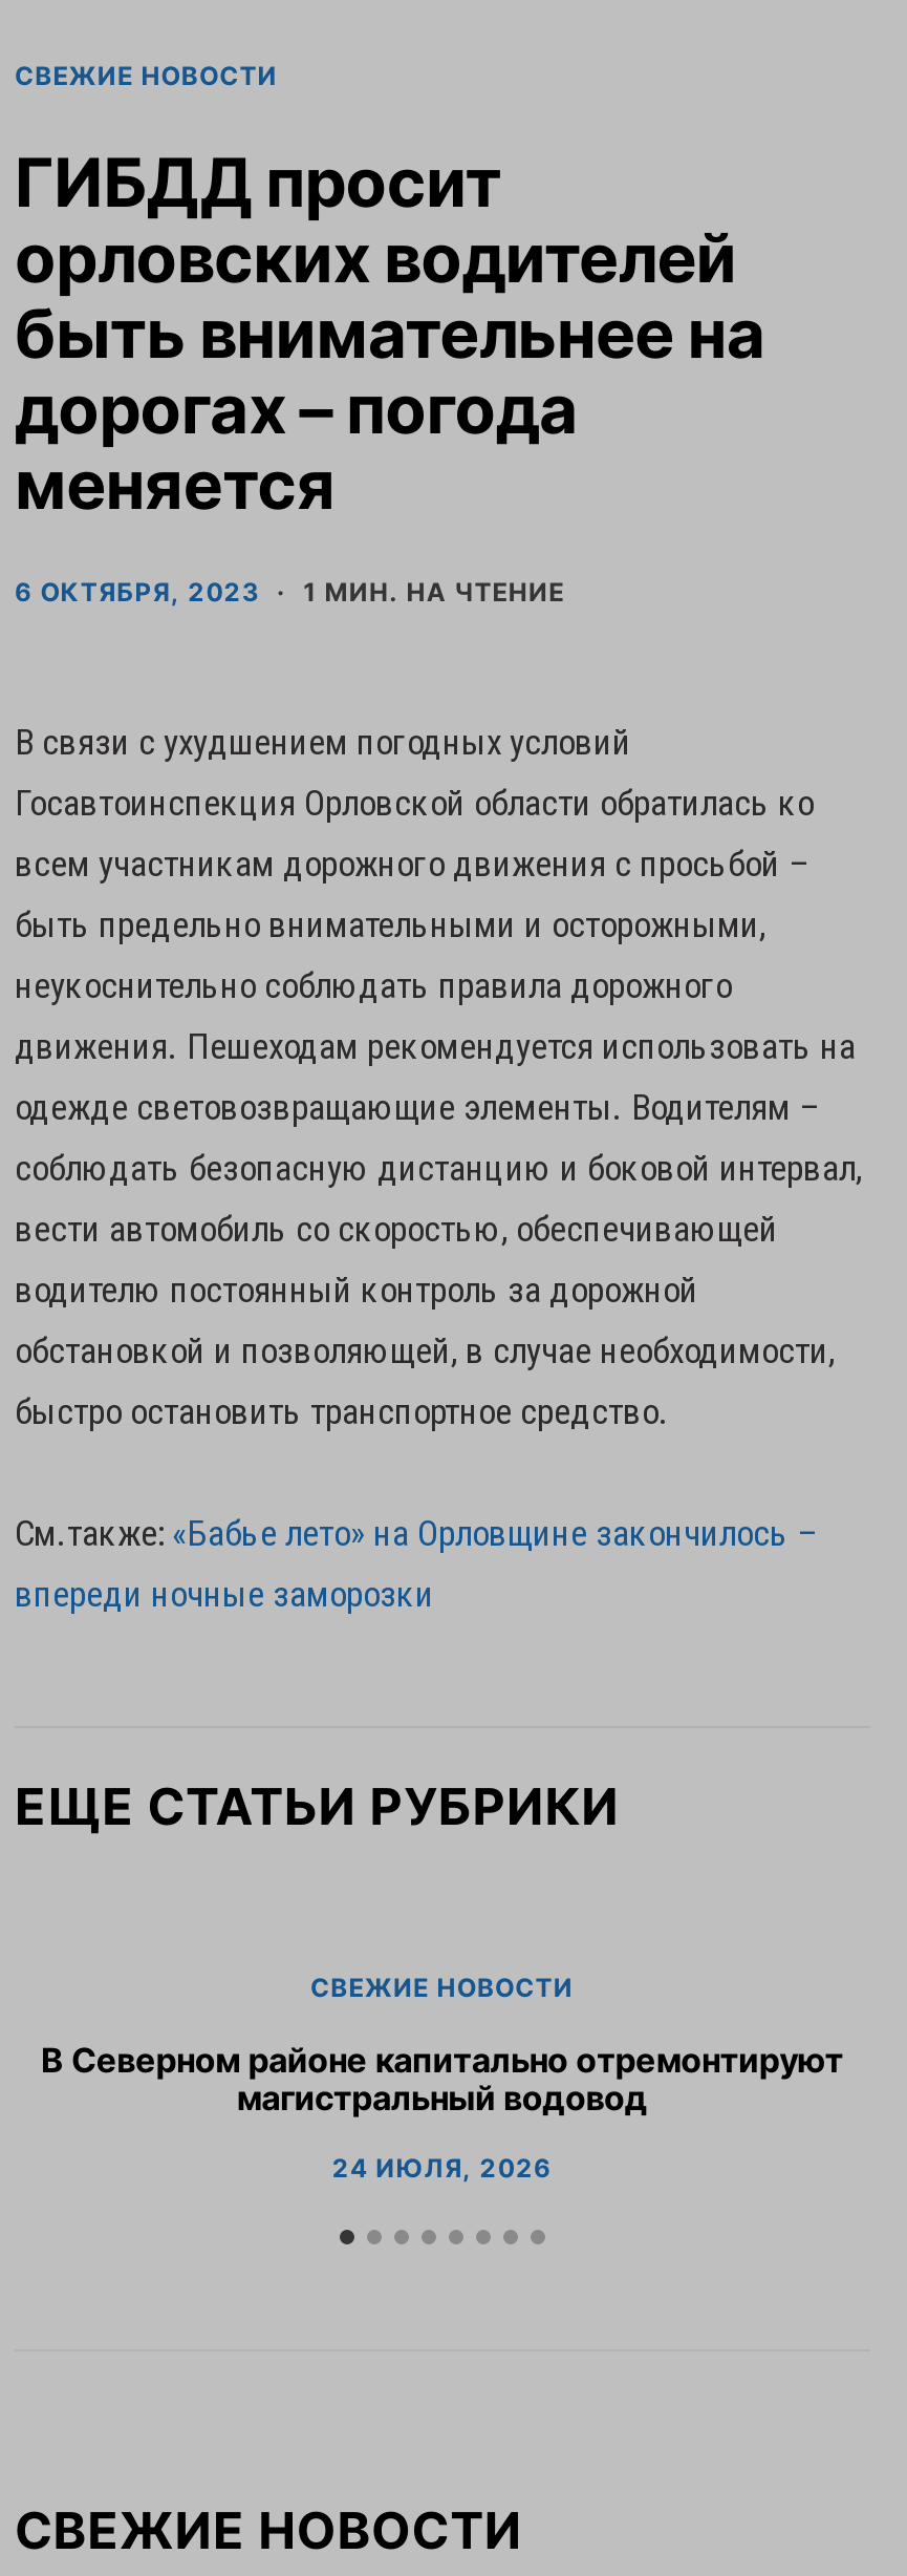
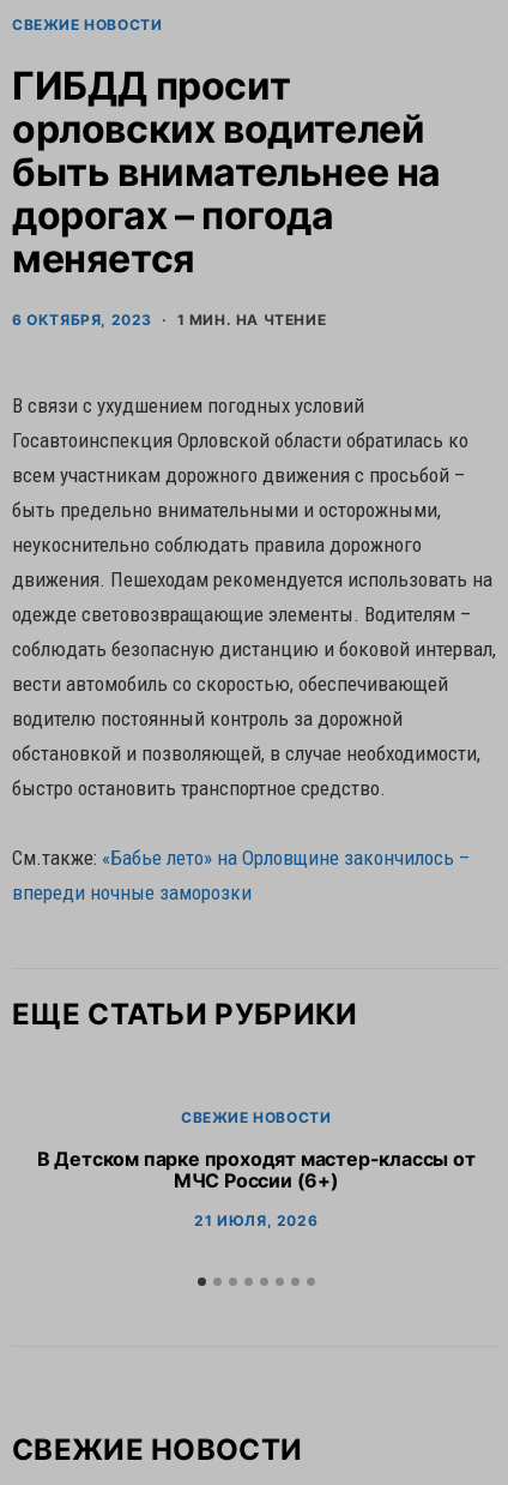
- В Северном районе капитально отремонтируют
- магистральный водовод
+ В Детском парке проходят мастер-классы от
+ МЧС России (6+)

- 24 ИЮЛЯ, 2026
+ 21 ИЮЛЯ, 2026
